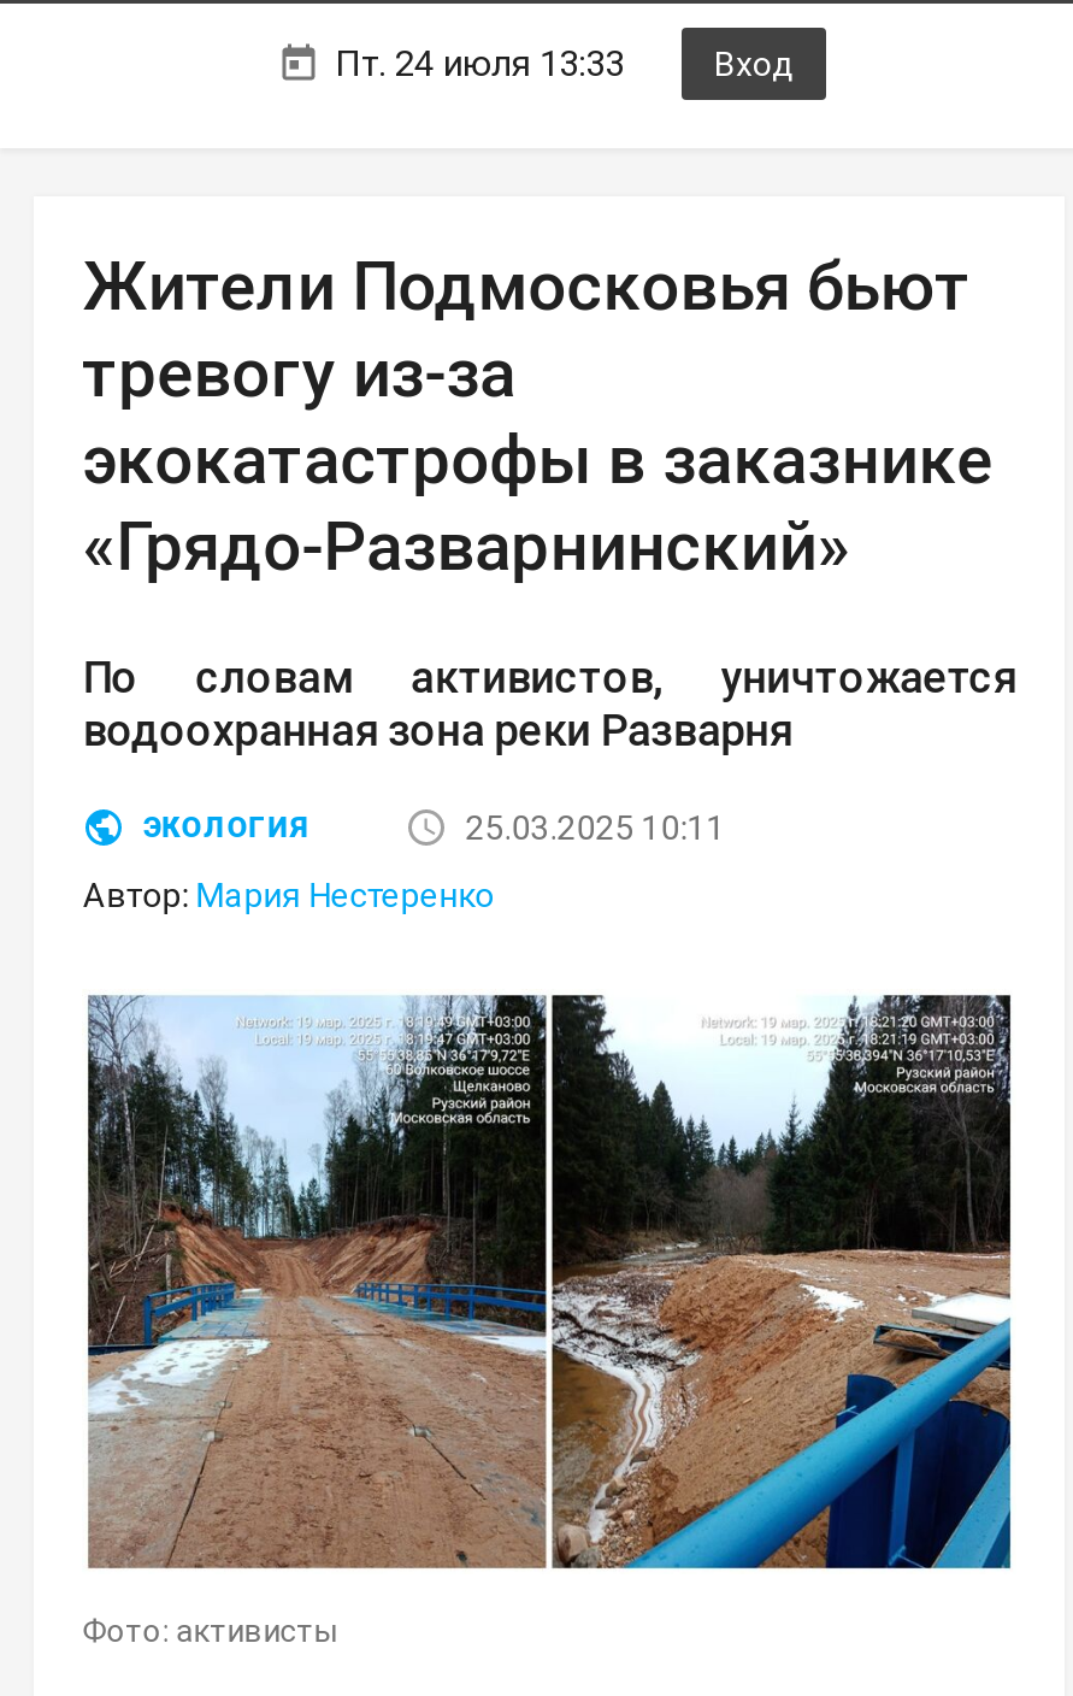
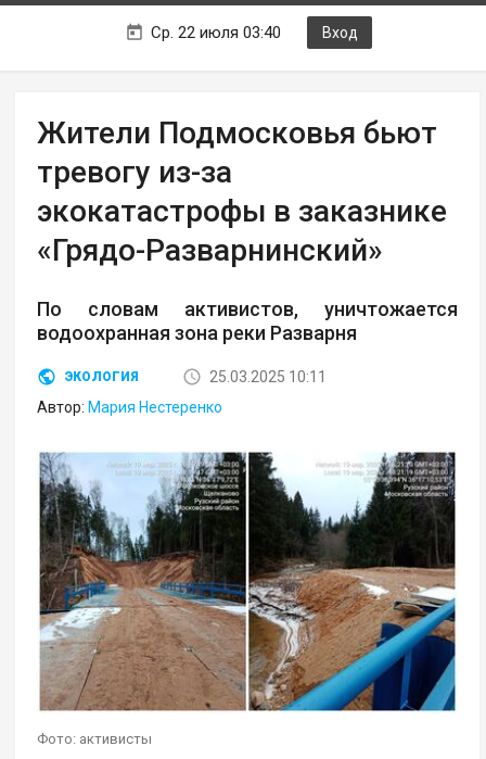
- Пт. 24 июля 13:33
+ Ср. 22 июля 03:40
